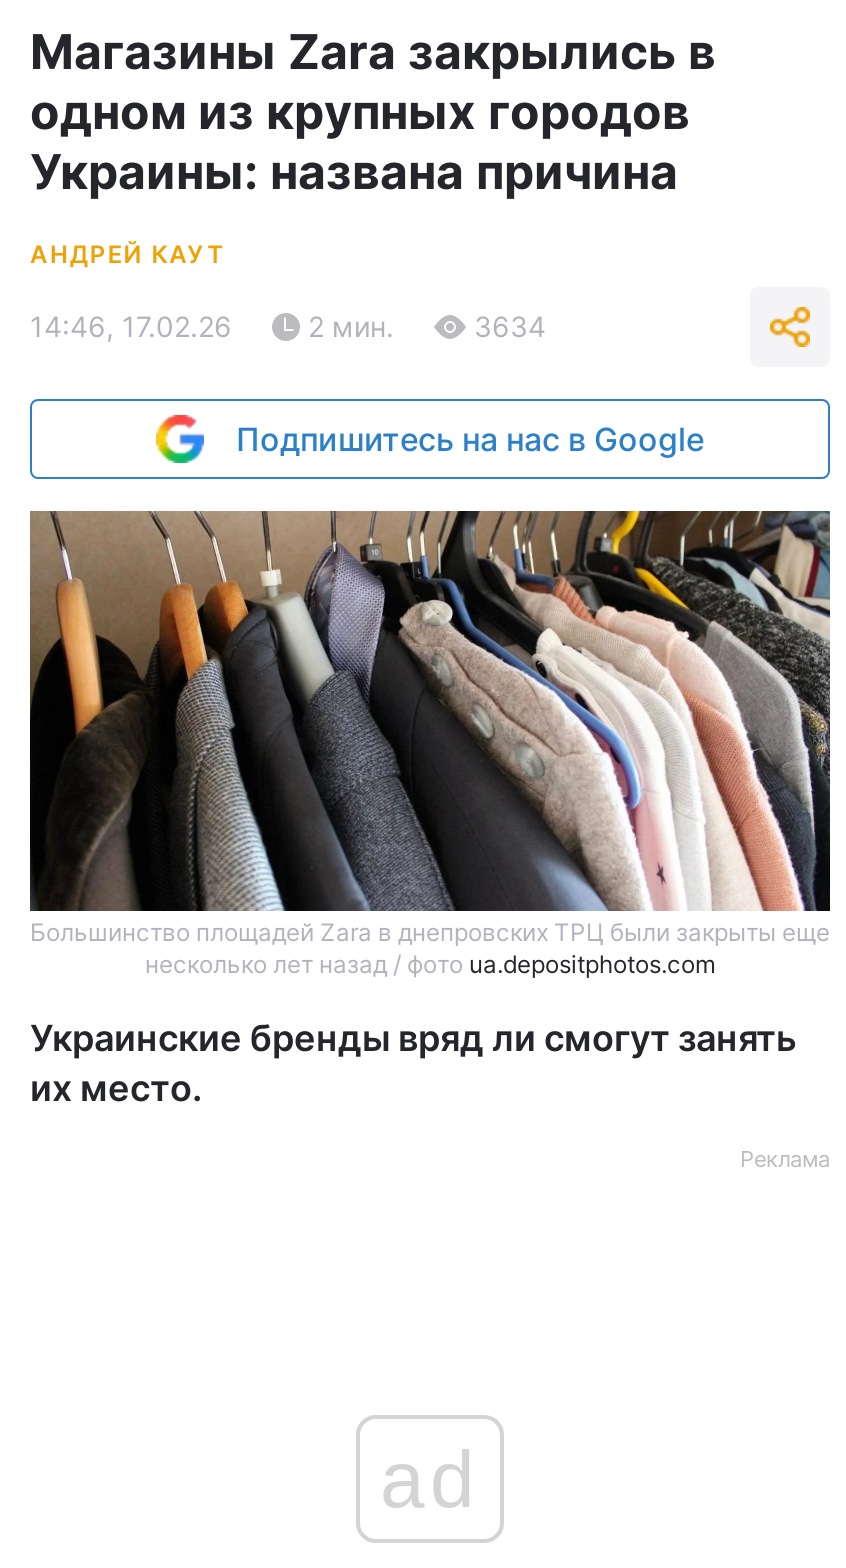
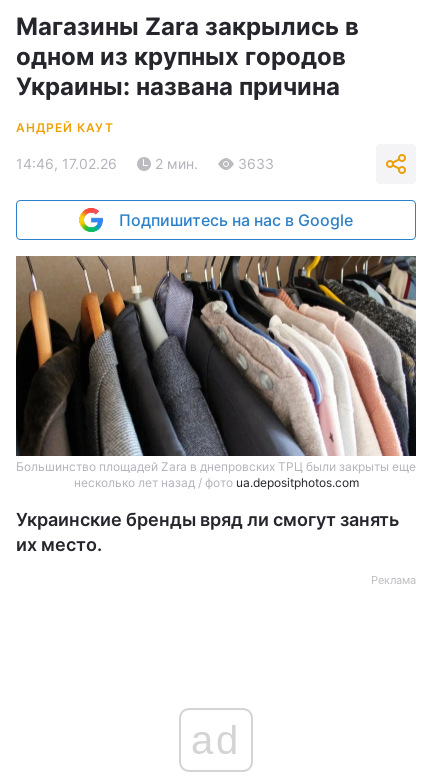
- 3634
+ 3633
